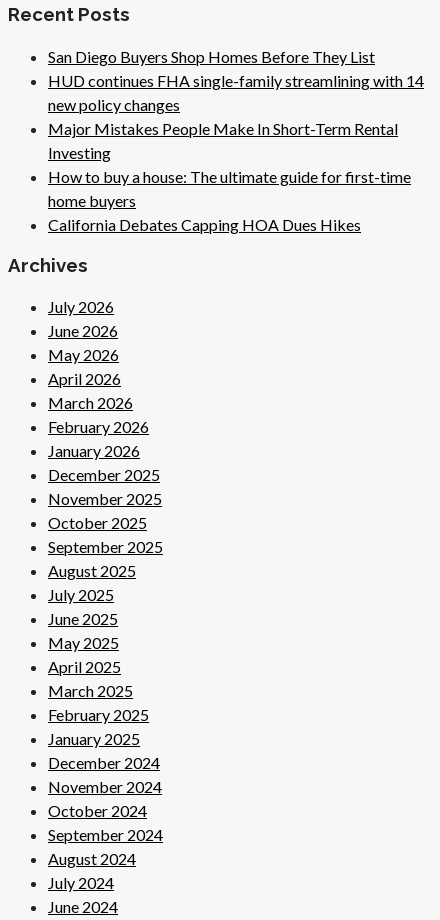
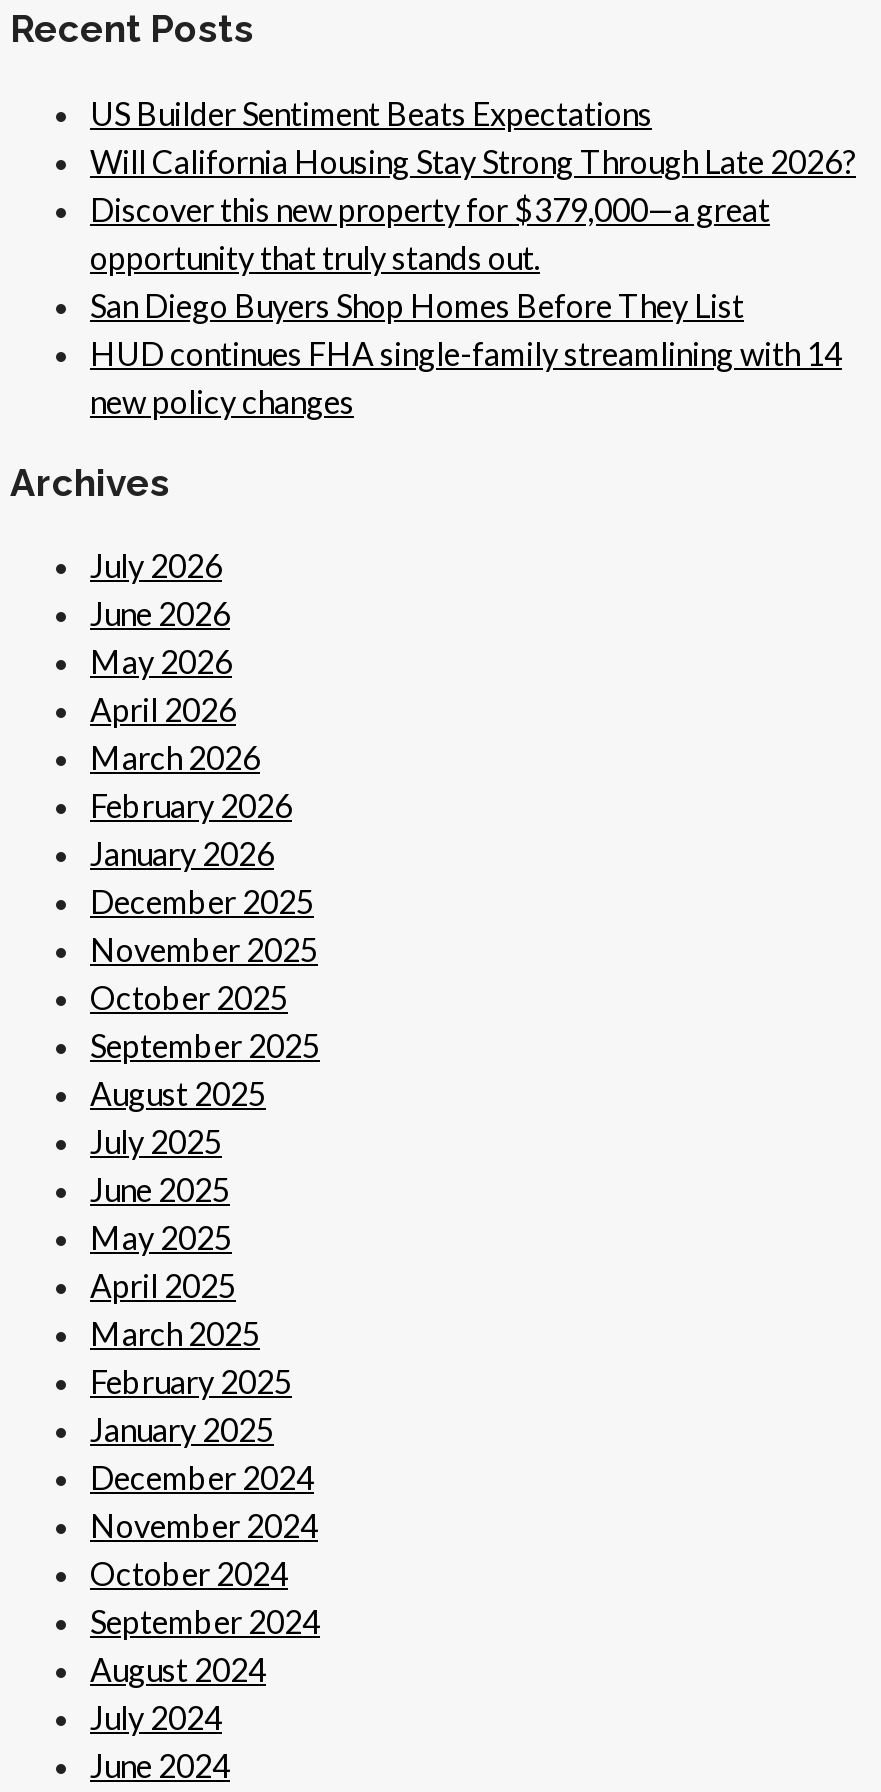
+ US Builder Sentiment Beats Expectations
+ Will California Housing Stay Strong Through Late 2026?
+ Discover this new property for $379,000—a great
+ opportunity that truly stands out.

moved down: San Diego Buyers Shop Homes Before They List | HUD continues FHA single-family streamlining with 14 | new policy changes

- Major Mistakes People Make In Short-Term Rental
- Investing
- How to buy a house: The ultimate guide for first-time
- home buyers
- California Debates Capping HOA Dues Hikes
